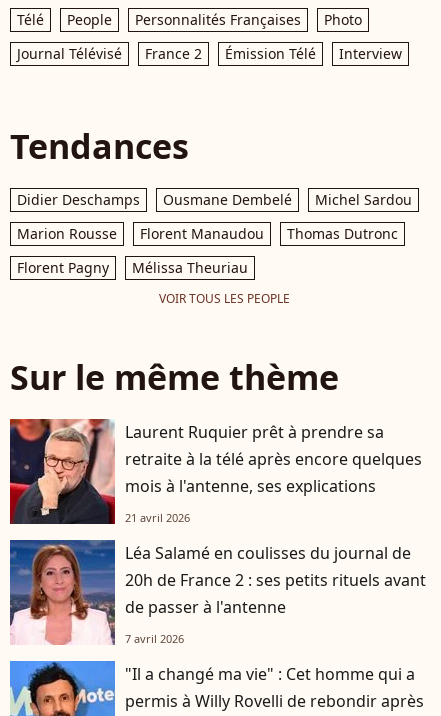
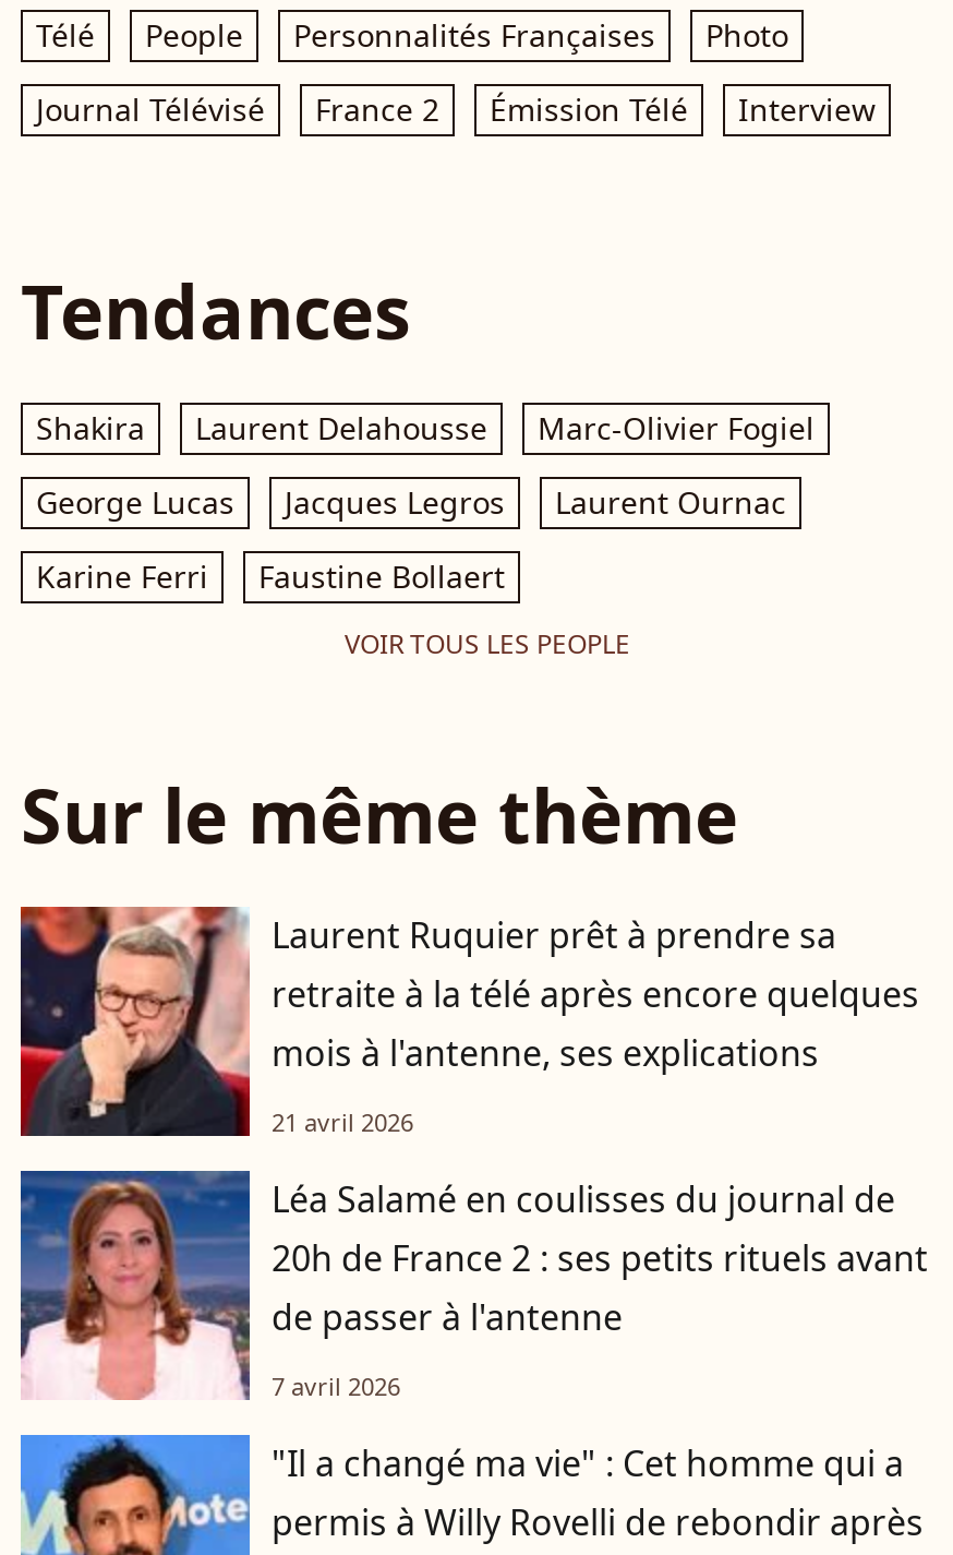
- Didier Deschamps
- Ousmane Dembelé
- Michel Sardou
+ Shakira
+ Laurent Delahousse
+ Marc-Olivier Fogiel

- Marion Rousse
- Florent Manaudou
- Thomas Dutronc
+ George Lucas
+ Jacques Legros
+ Laurent Ournac

- Florent Pagny
- Mélissa Theuriau
+ Karine Ferri
+ Faustine Bollaert
